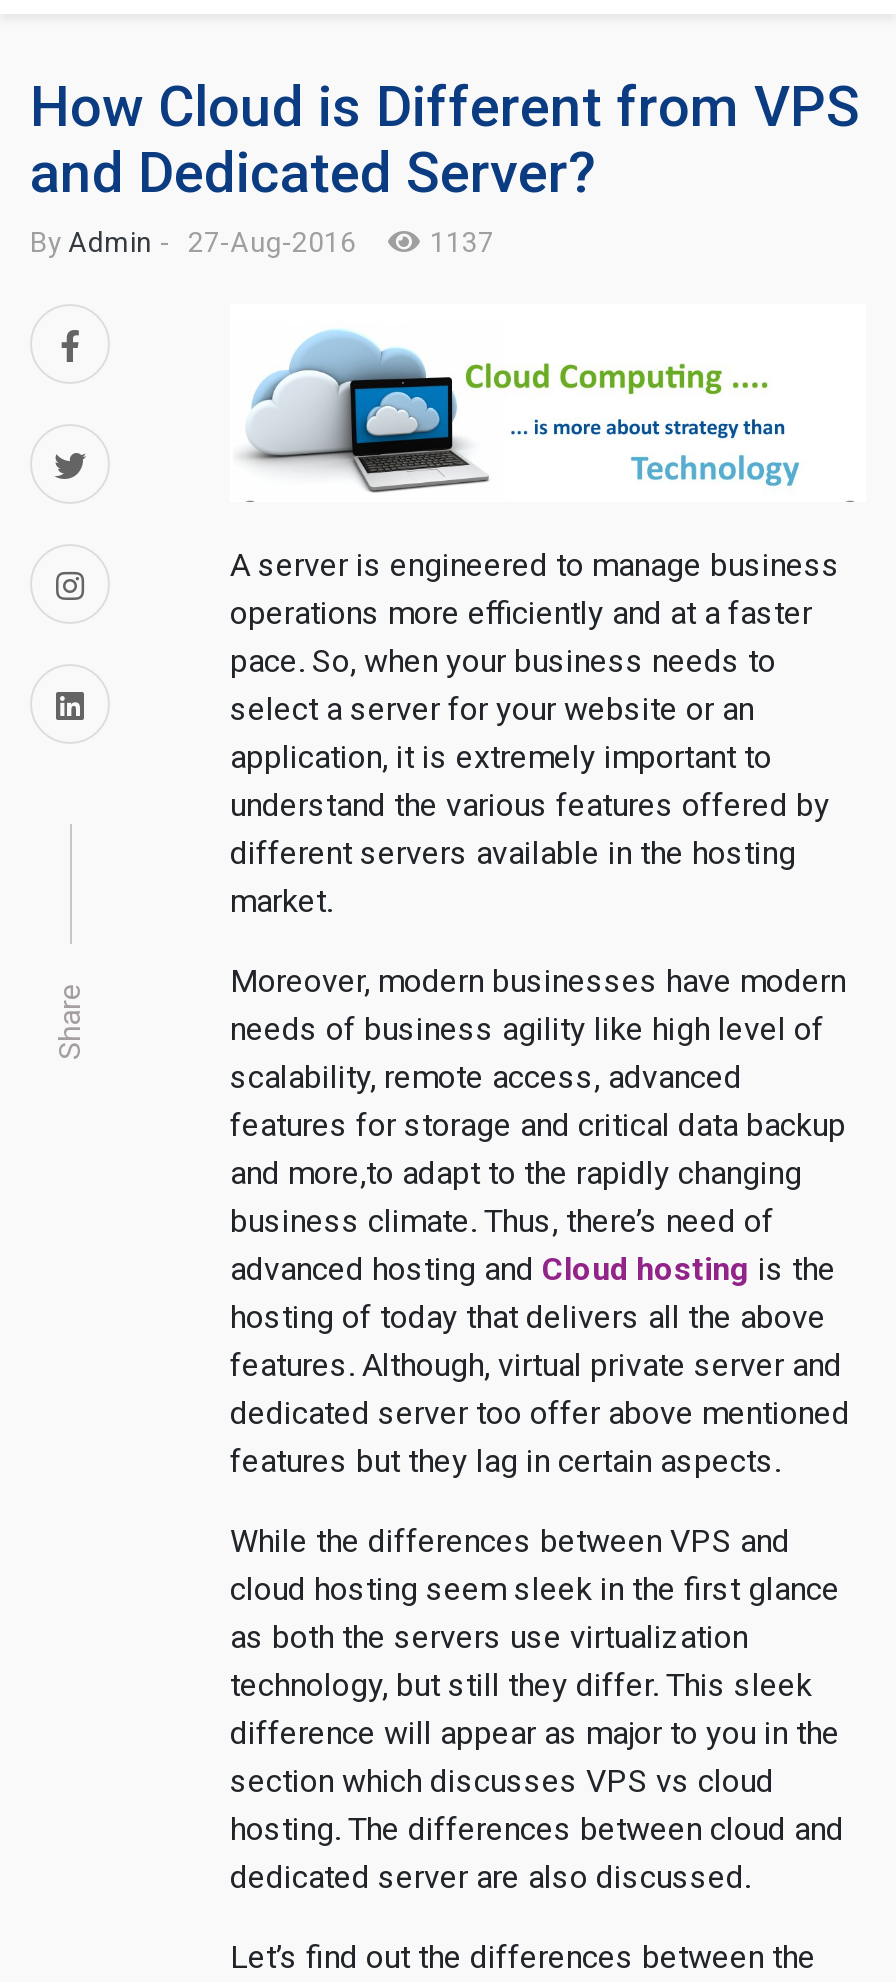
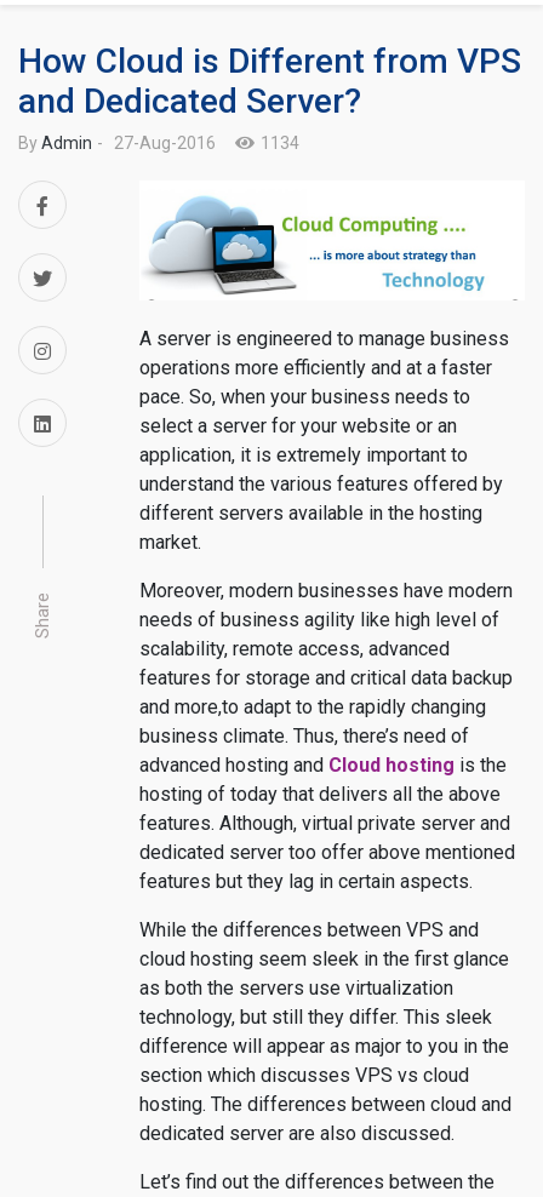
- 1137
+ 1134
